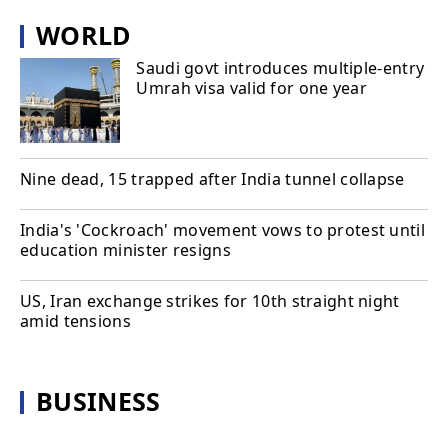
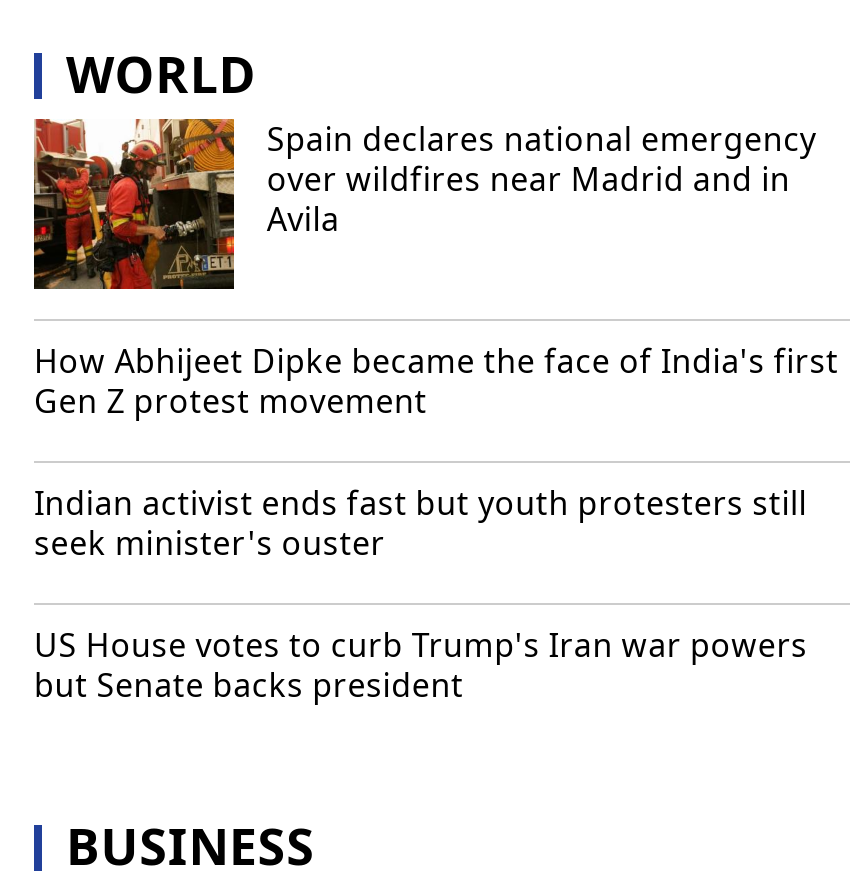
- [image]
- Saudi govt introduces multiple-entry
- Umrah visa valid for one year
+ [image]
+ Spain declares national emergency
+ over wildfires near Madrid and in
+ Avila

- Nine dead, 15 trapped after India tunnel collapse
+ How Abhijeet Dipke became the face of India's first
+ Gen Z protest movement

- India's 'Cockroach' movement vows to protest until
- education minister resigns
+ Indian activist ends fast but youth protesters still
+ seek minister's ouster

- US, Iran exchange strikes for 10th straight night
- amid tensions
+ US House votes to curb Trump's Iran war powers
+ but Senate backs president
